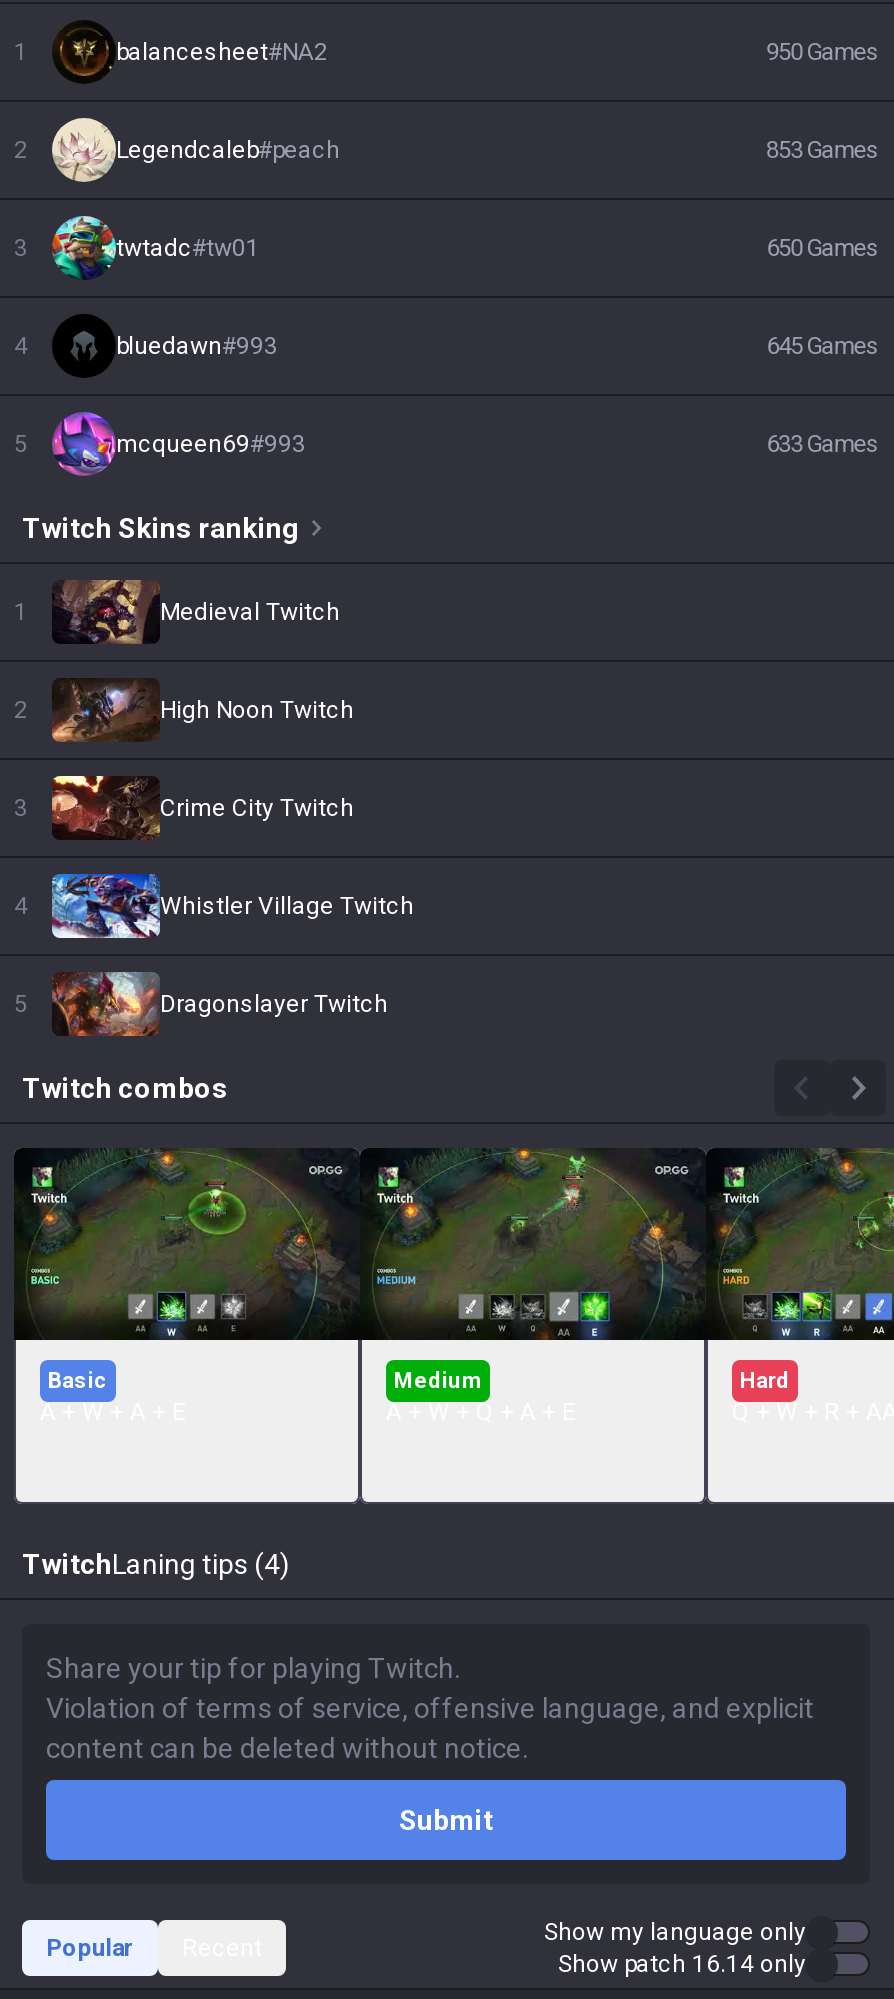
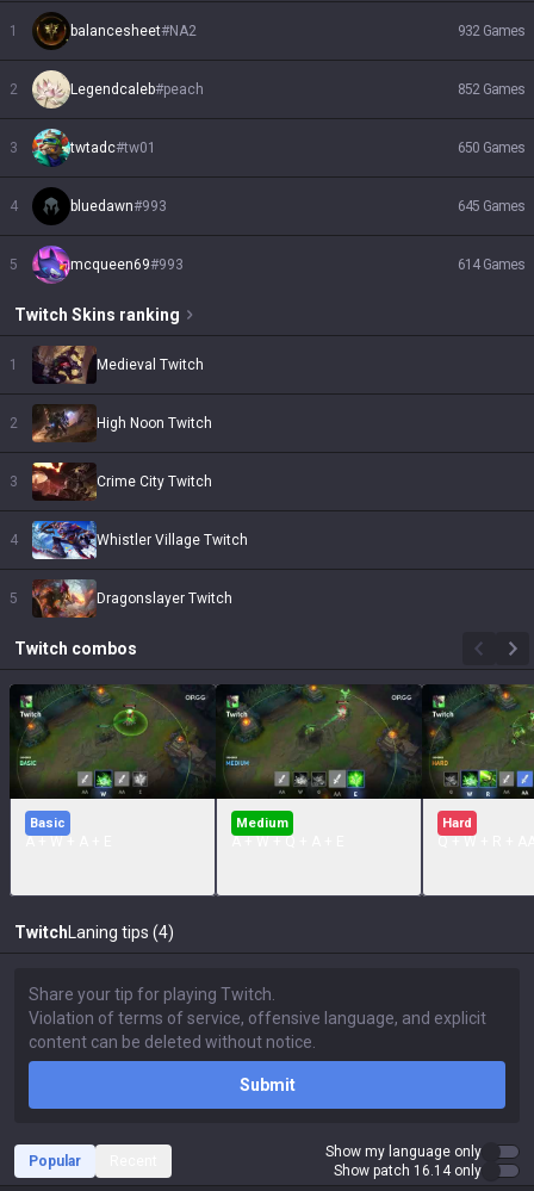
- 950 Games
+ 932 Games

- 853 Games
+ 852 Games

- 633 Games
+ 614 Games
